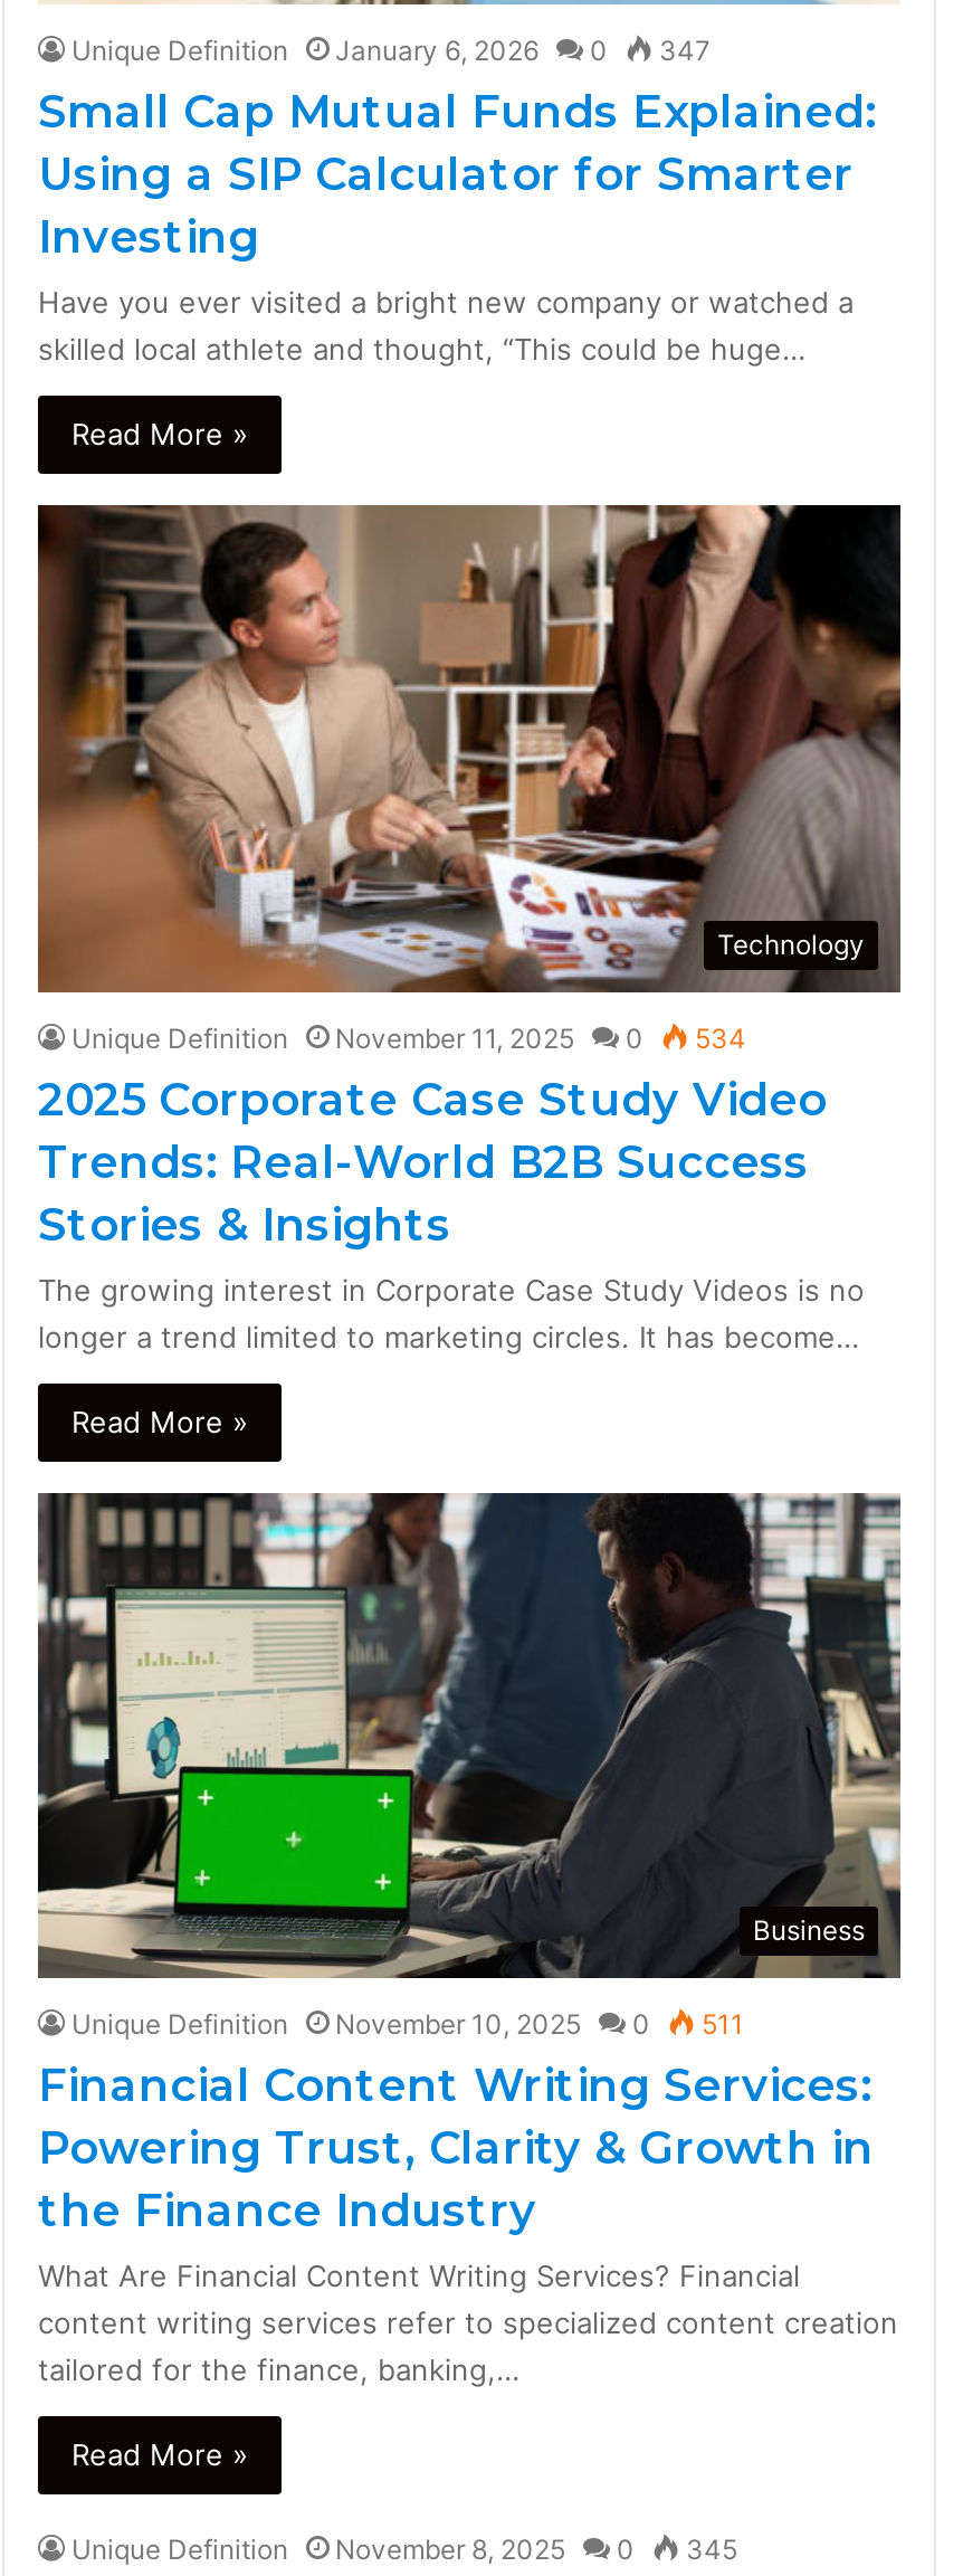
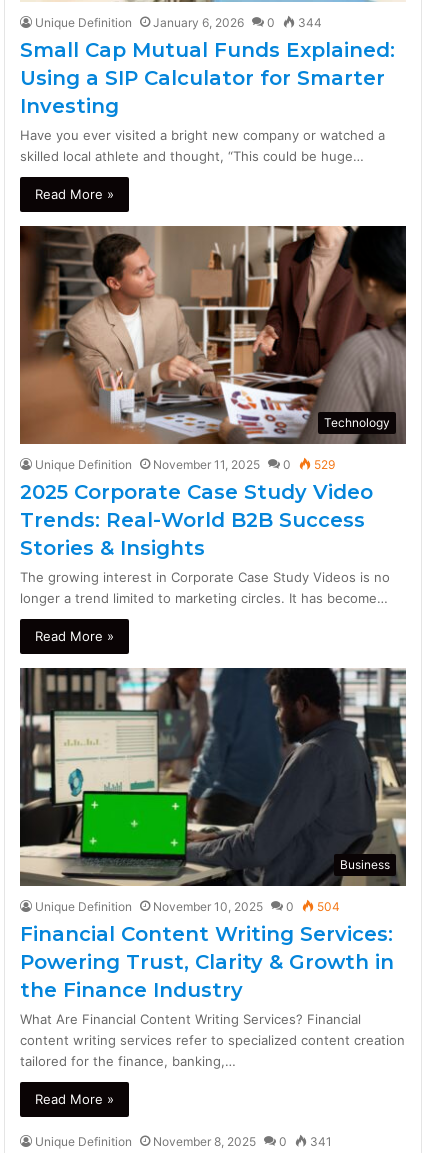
- Unique Definition January 6, 2026 0 347
+ Unique Definition January 6, 2026 0 344

- Unique Definition November 11, 2025 0 534
+ Unique Definition November 11, 2025 0 529

- Unique Definition November 10, 2025 0 511
+ Unique Definition November 10, 2025 0 504

- Unique Definition November 8, 2025 0 345
+ Unique Definition November 8, 2025 0 341
